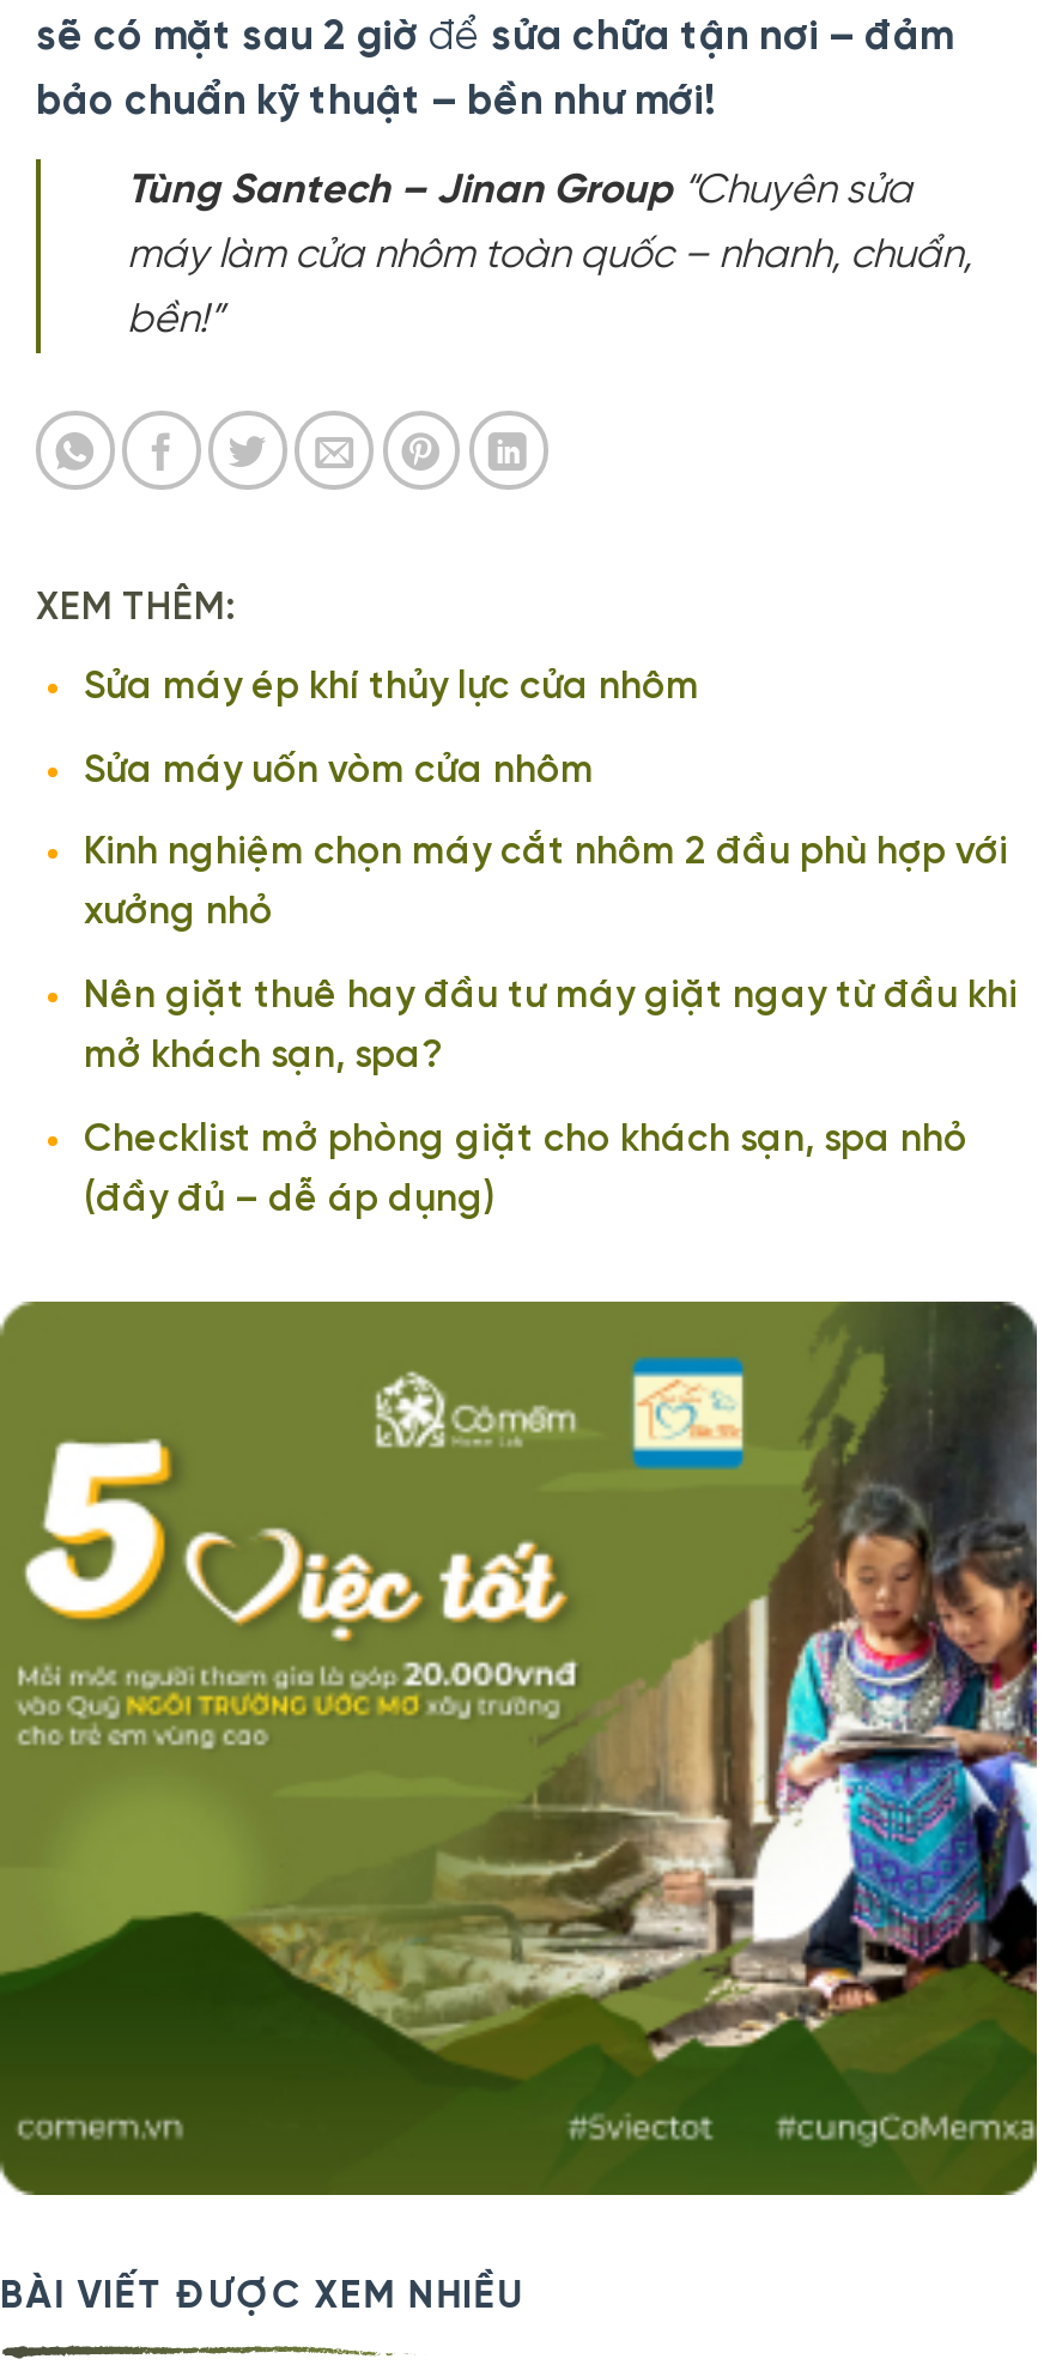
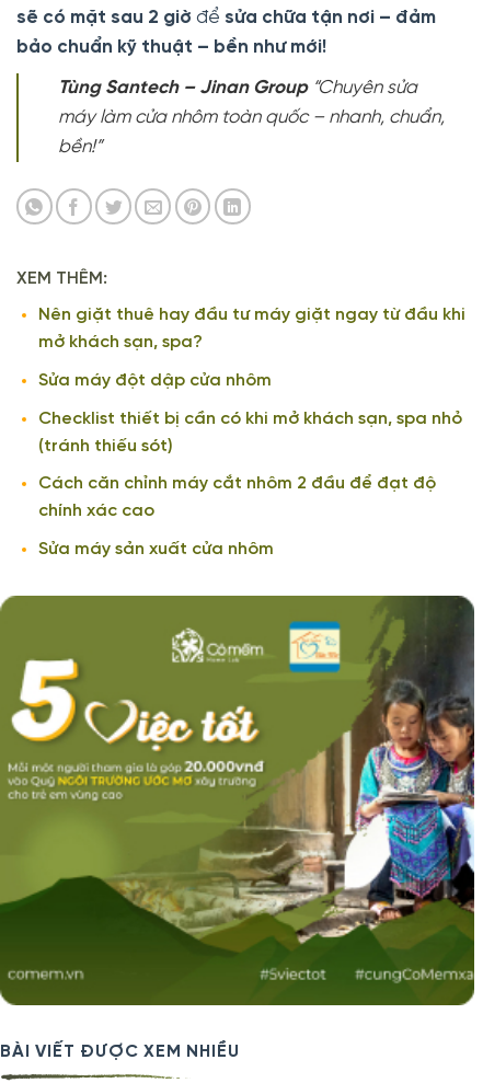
- Sửa máy ép khí thủy lực cửa nhôm
- Sửa máy uốn vòm cửa nhôm
- Kinh nghiệm chọn máy cắt nhôm 2 đầu phù hợp với
- xưởng nhỏ

moved up: Nên giặt thuê hay đầu tư máy giặt ngay từ đầu khi | mở khách sạn, spa?

- Checklist mở phòng giặt cho khách sạn, spa nhỏ
- (đầy đủ – dễ áp dụng)
+ Sửa máy đột dập cửa nhôm
+ Checklist thiết bị cần có khi mở khách sạn, spa nhỏ
+ (tránh thiếu sót)
+ Cách căn chỉnh máy cắt nhôm 2 đầu để đạt độ
+ chính xác cao
+ Sửa máy sản xuất cửa nhôm
